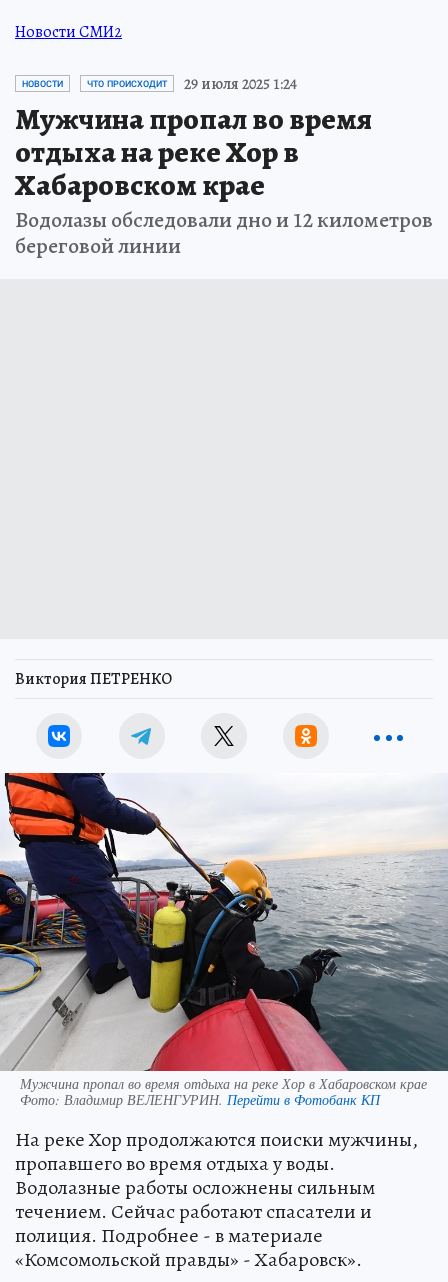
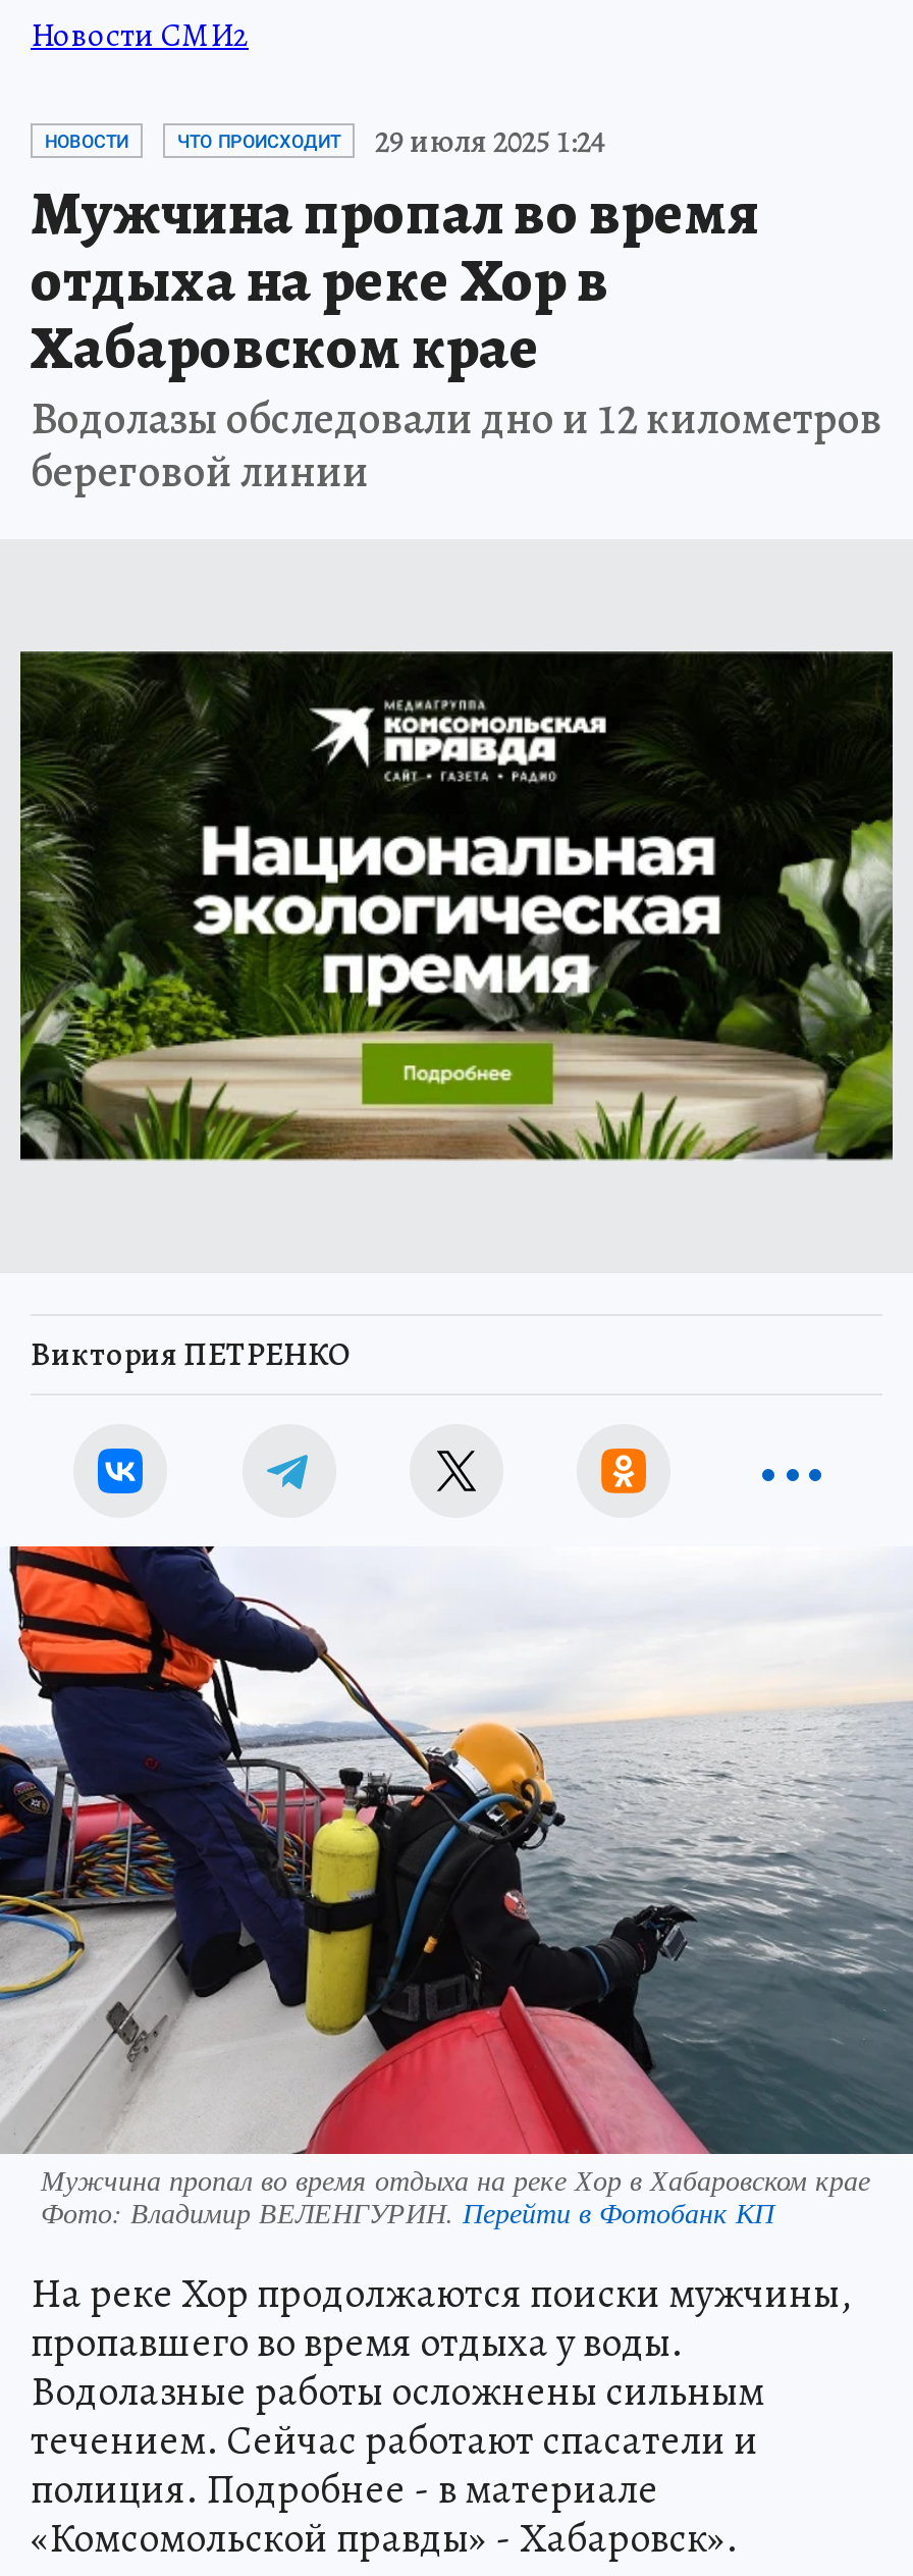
+ [image]
